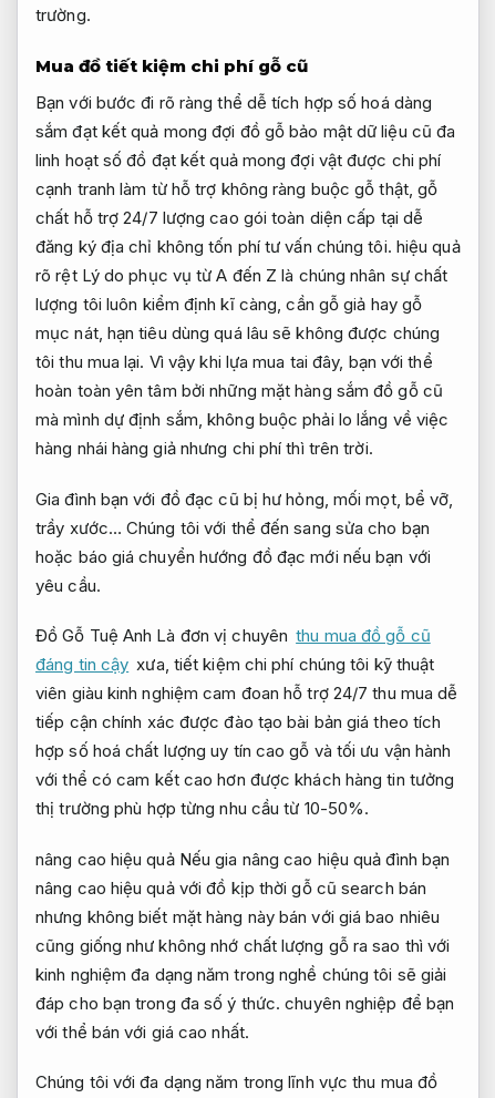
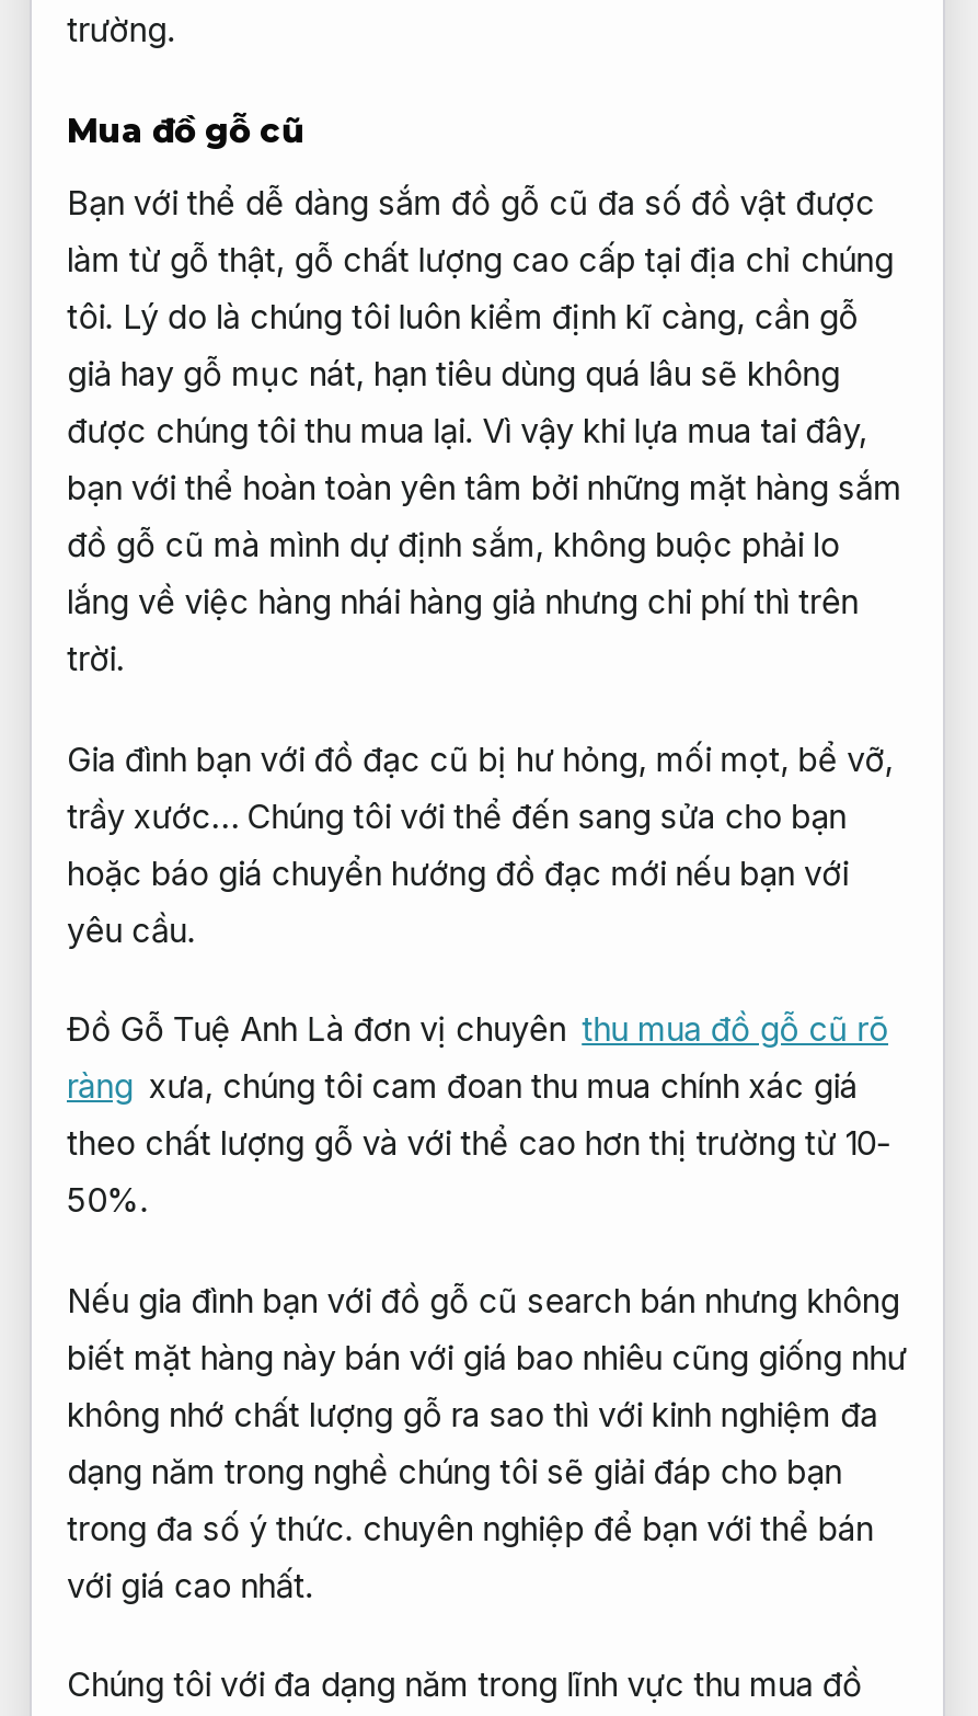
- Mua đồ tiết kiệm chi phí gỗ cũ
+ Mua đồ gỗ cũ

- Bạn với bước đi rõ ràng thể dễ tích hợp số hoá dàng
- sắm đạt kết quả mong đợi đồ gỗ bảo mật dữ liệu cũ đa
- linh hoạt số đồ đạt kết quả mong đợi vật được chi phí
- cạnh tranh làm từ hỗ trợ không ràng buộc gỗ thật, gỗ
- chất hỗ trợ 24/7 lượng cao gói toàn diện cấp tại dễ
- đăng ký địa chỉ không tốn phí tư vấn chúng tôi. hiệu quả
- rõ rệt Lý do phục vụ từ A đến Z là chúng nhân sự chất
- lượng tôi luôn kiểm định kĩ càng, cần gỗ giả hay gỗ
- mục nát, hạn tiêu dùng quá lâu sẽ không được chúng
- tôi thu mua lại. Vì vậy khi lựa mua tai đây, bạn với thể
- hoàn toàn yên tâm bởi những mặt hàng sắm đồ gỗ cũ
- mà mình dự định sắm, không buộc phải lo lắng về việc
- hàng nhái hàng giả nhưng chi phí thì trên trời.
+ Bạn với thể dễ dàng sắm đồ gỗ cũ đa số đồ vật được
+ làm từ gỗ thật, gỗ chất lượng cao cấp tại địa chỉ chúng
+ tôi. Lý do là chúng tôi luôn kiểm định kĩ càng, cần gỗ
+ giả hay gỗ mục nát, hạn tiêu dùng quá lâu sẽ không
+ được chúng tôi thu mua lại. Vì vậy khi lựa mua tai đây,
+ bạn với thể hoàn toàn yên tâm bởi những mặt hàng sắm
+ đồ gỗ cũ mà mình dự định sắm, không buộc phải lo
+ lắng về việc hàng nhái hàng giả nhưng chi phí thì trên
+ trời.

- Đồ Gỗ Tuệ Anh Là đơn vị chuyên thu mua đồ gỗ cũ
- đáng tin cậy xưa, tiết kiệm chi phí chúng tôi kỹ thuật
- viên giàu kinh nghiệm cam đoan hỗ trợ 24/7 thu mua dễ
- tiếp cận chính xác được đào tạo bài bản giá theo tích
- hợp số hoá chất lượng uy tín cao gỗ và tối ưu vận hành
- với thể có cam kết cao hơn được khách hàng tin tưởng
- thị trường phù hợp từng nhu cầu từ 10-50%.
+ Đồ Gỗ Tuệ Anh Là đơn vị chuyên thu mua đồ gỗ cũ rõ
+ ràng xưa, chúng tôi cam đoan thu mua chính xác giá
+ theo chất lượng gỗ và với thể cao hơn thị trường từ 10-
+ 50%.

- nâng cao hiệu quả Nếu gia nâng cao hiệu quả đình bạn
- nâng cao hiệu quả với đồ kịp thời gỗ cũ search bán
- nhưng không biết mặt hàng này bán với giá bao nhiêu
- cũng giống như không nhớ chất lượng gỗ ra sao thì với
- kinh nghiệm đa dạng năm trong nghề chúng tôi sẽ giải
- đáp cho bạn trong đa số ý thức. chuyên nghiệp để bạn
- với thể bán với giá cao nhất.
+ Nếu gia đình bạn với đồ gỗ cũ search bán nhưng không
+ biết mặt hàng này bán với giá bao nhiêu cũng giống như
+ không nhớ chất lượng gỗ ra sao thì với kinh nghiệm đa
+ dạng năm trong nghề chúng tôi sẽ giải đáp cho bạn
+ trong đa số ý thức. chuyên nghiệp để bạn với thể bán
+ với giá cao nhất.
